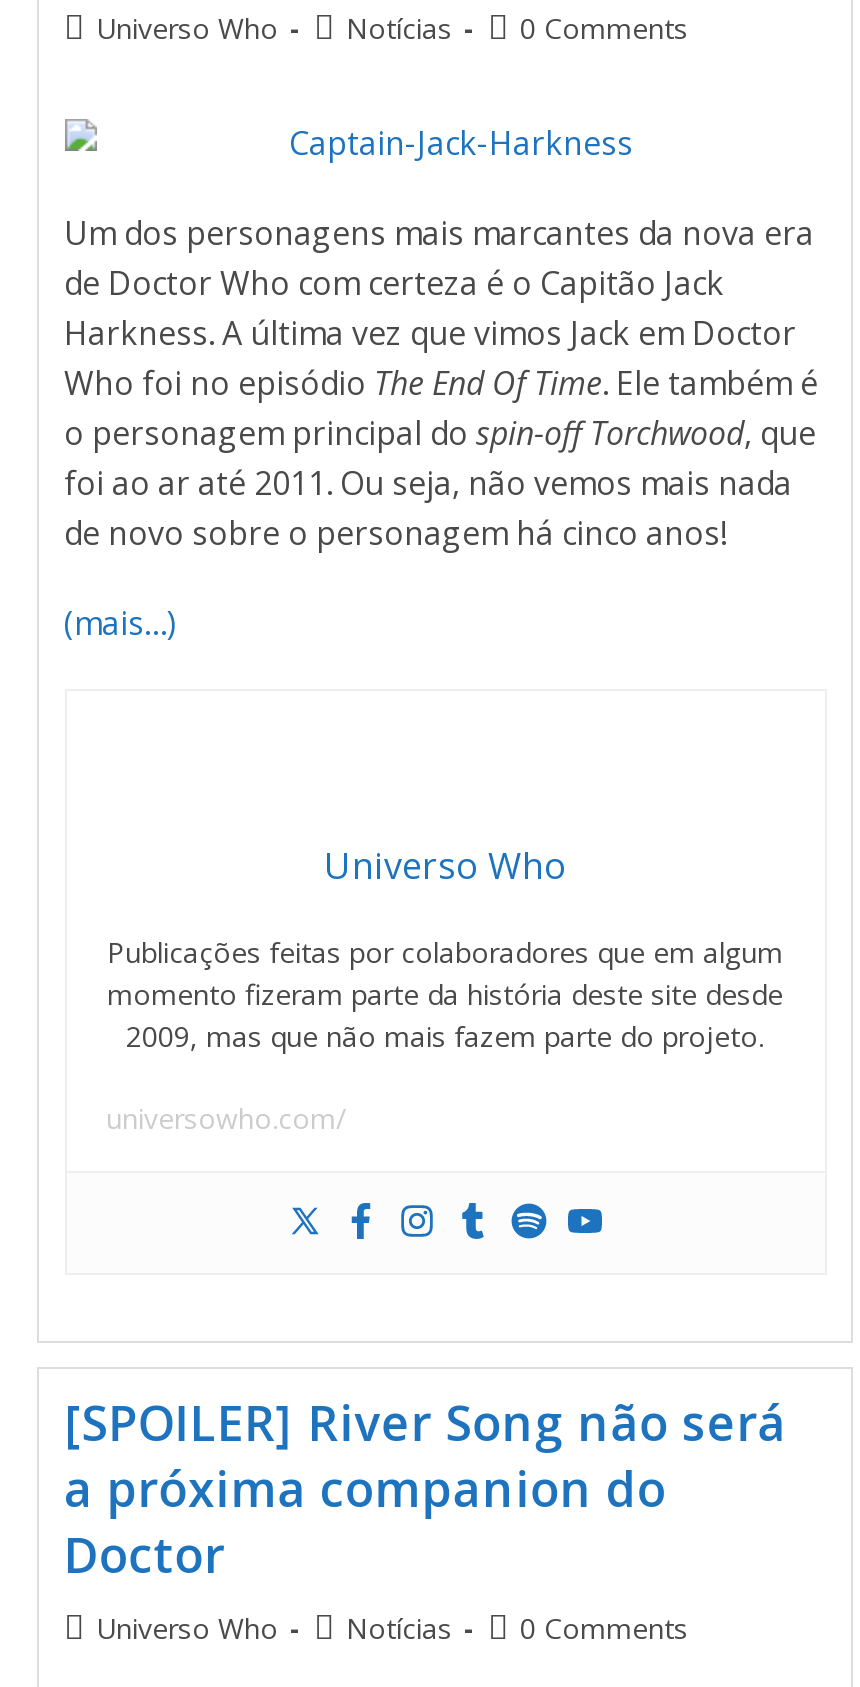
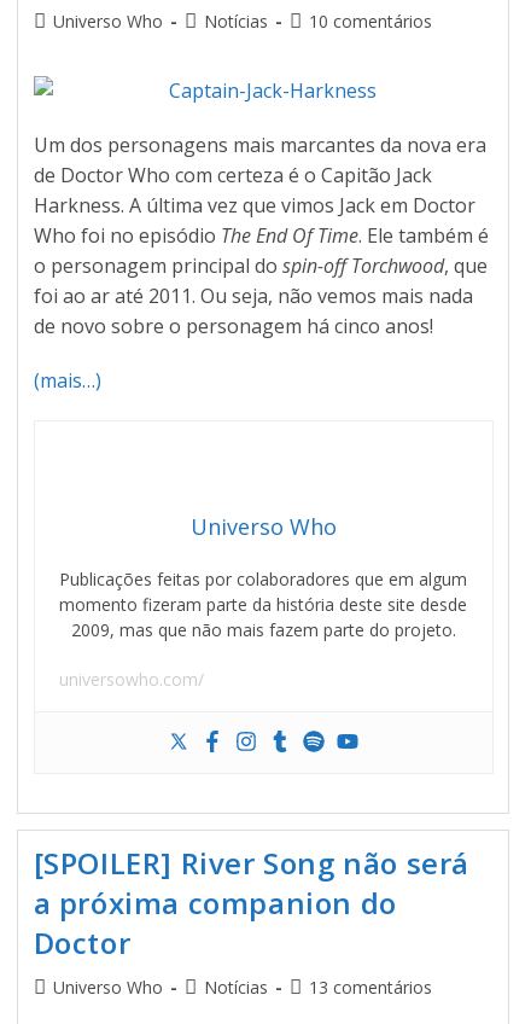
- Universo Who Notícias 0 Comments
+ Universo Who Notícias 10 comentários

- Universo Who Notícias 0 Comments
+ Universo Who Notícias 13 comentários
